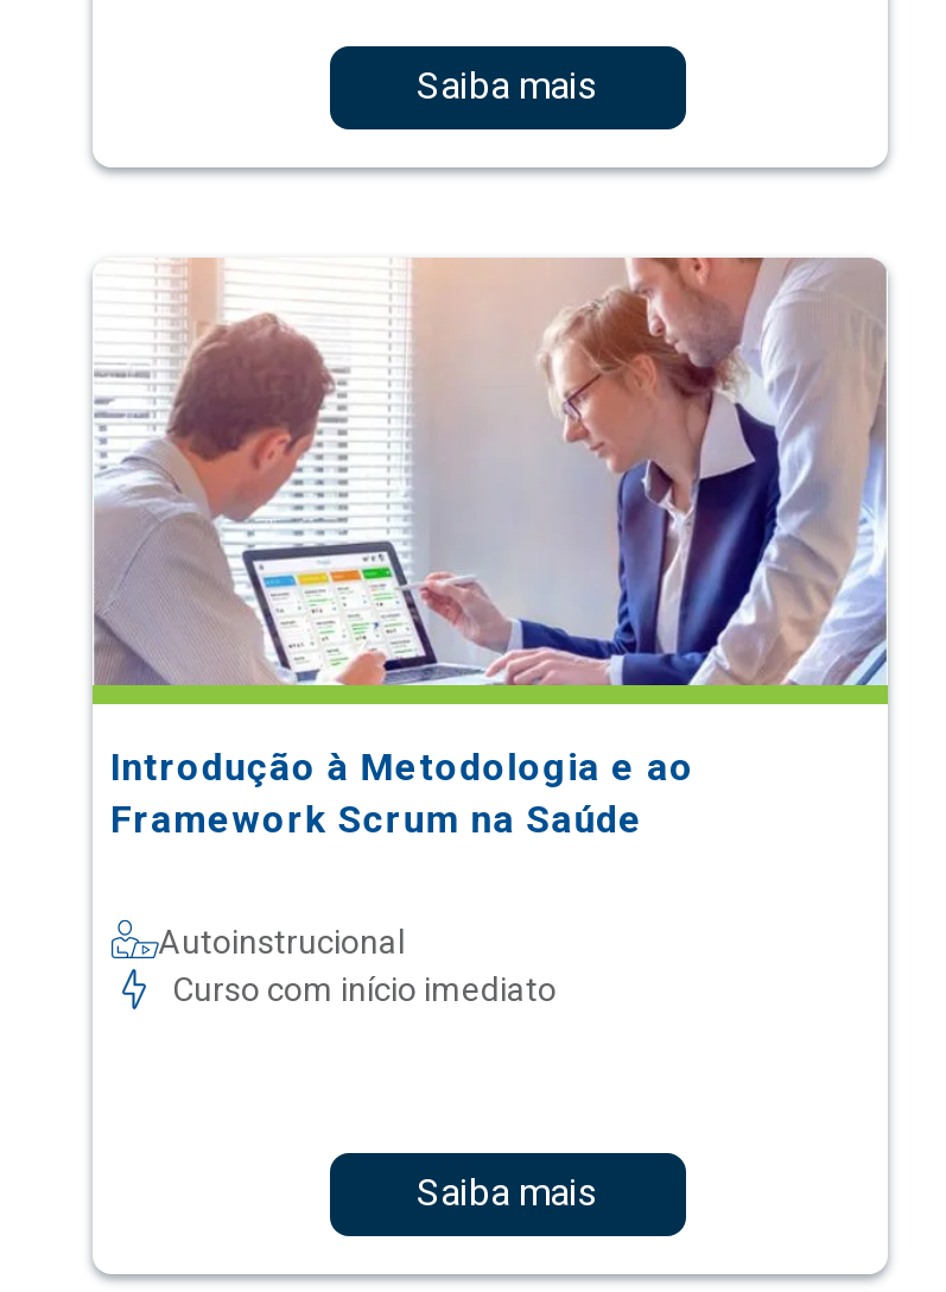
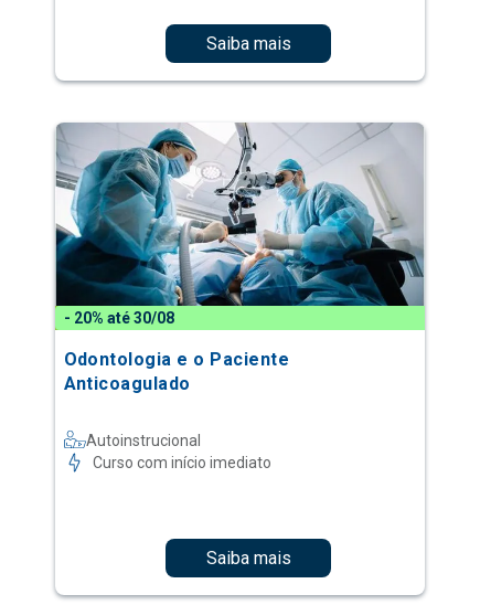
- [image]
- Introdução à Metodologia e ao
- Framework Scrum na Saúde
+ [image]
+ - 20% até 30/08
+ Odontologia e o Paciente
+ Anticoagulado
